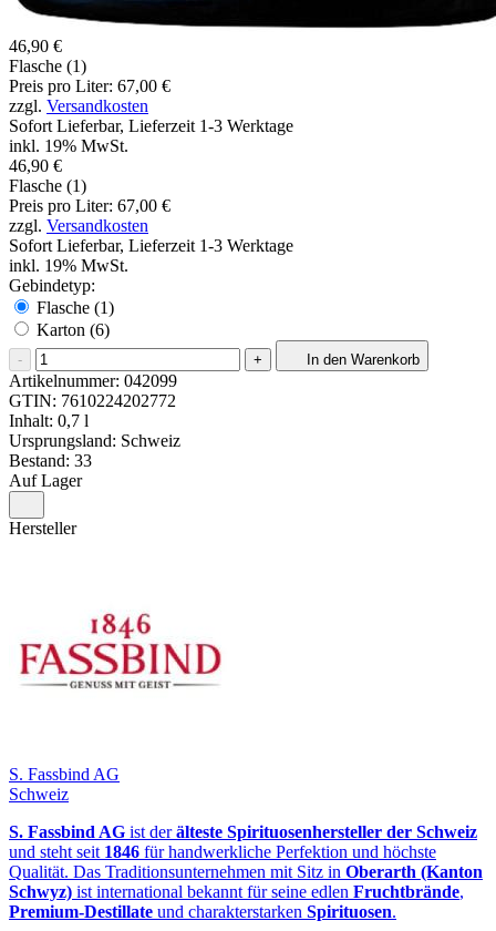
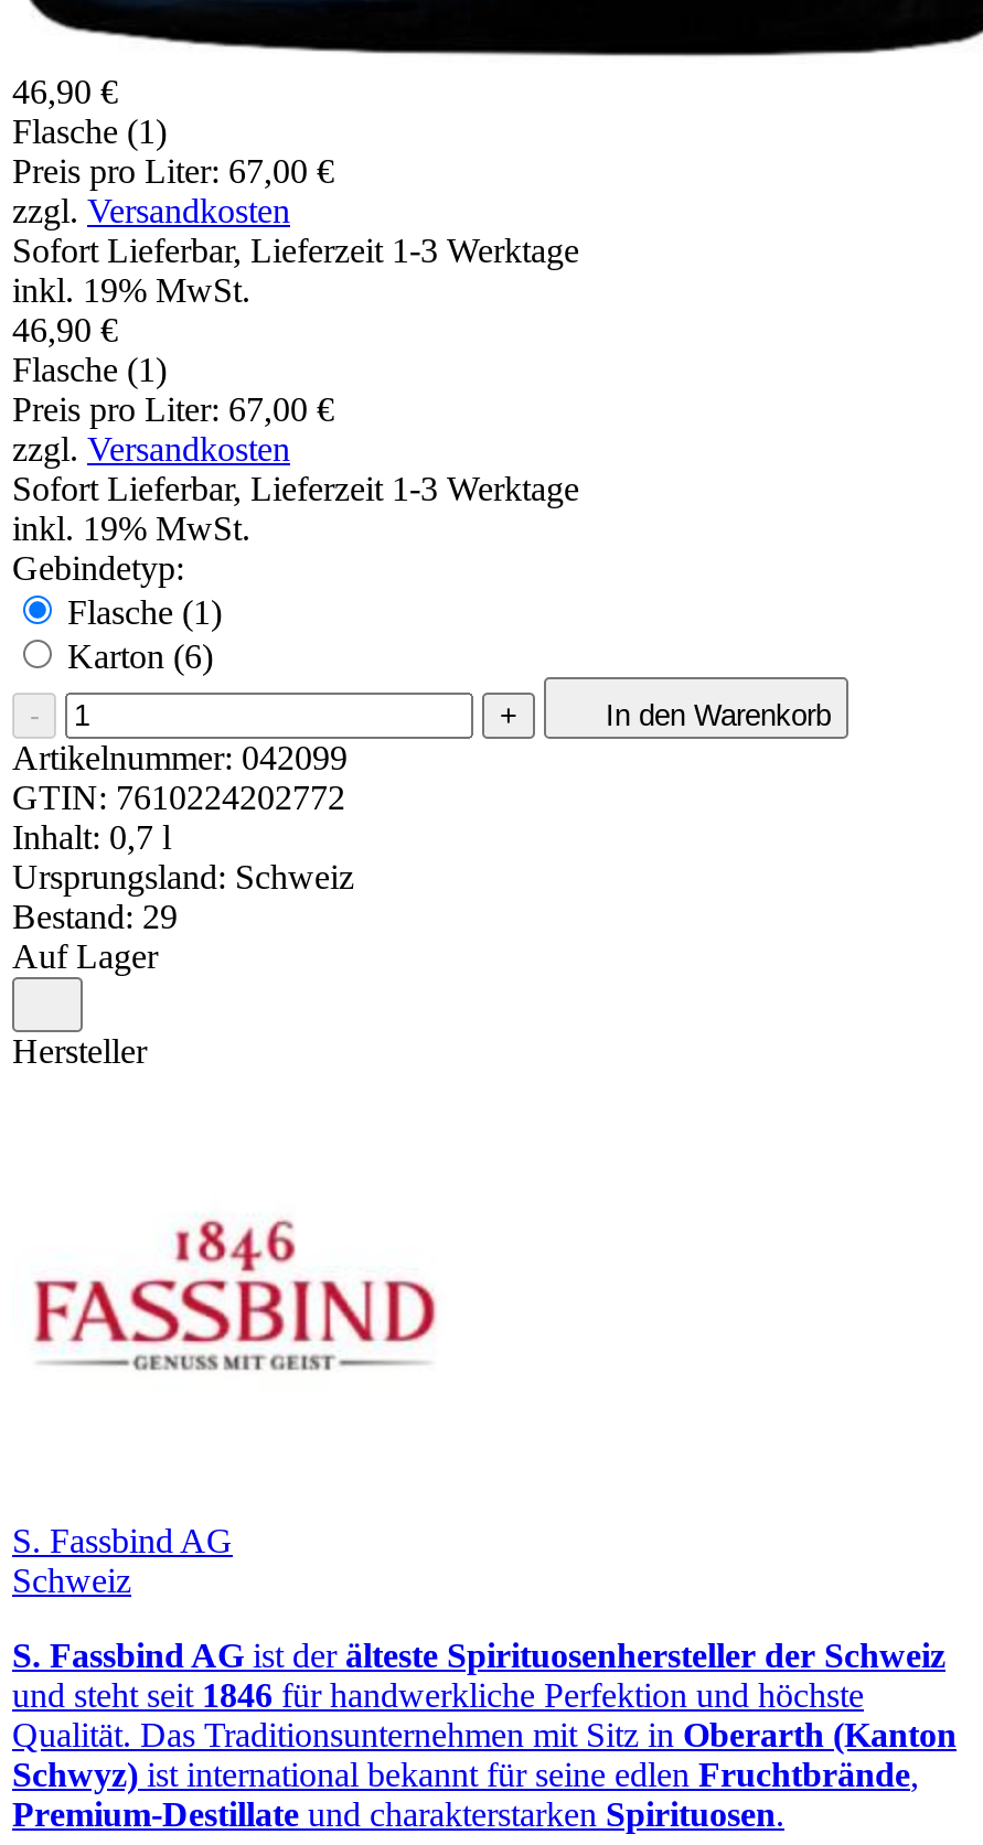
- Bestand: 33
+ Bestand: 29
